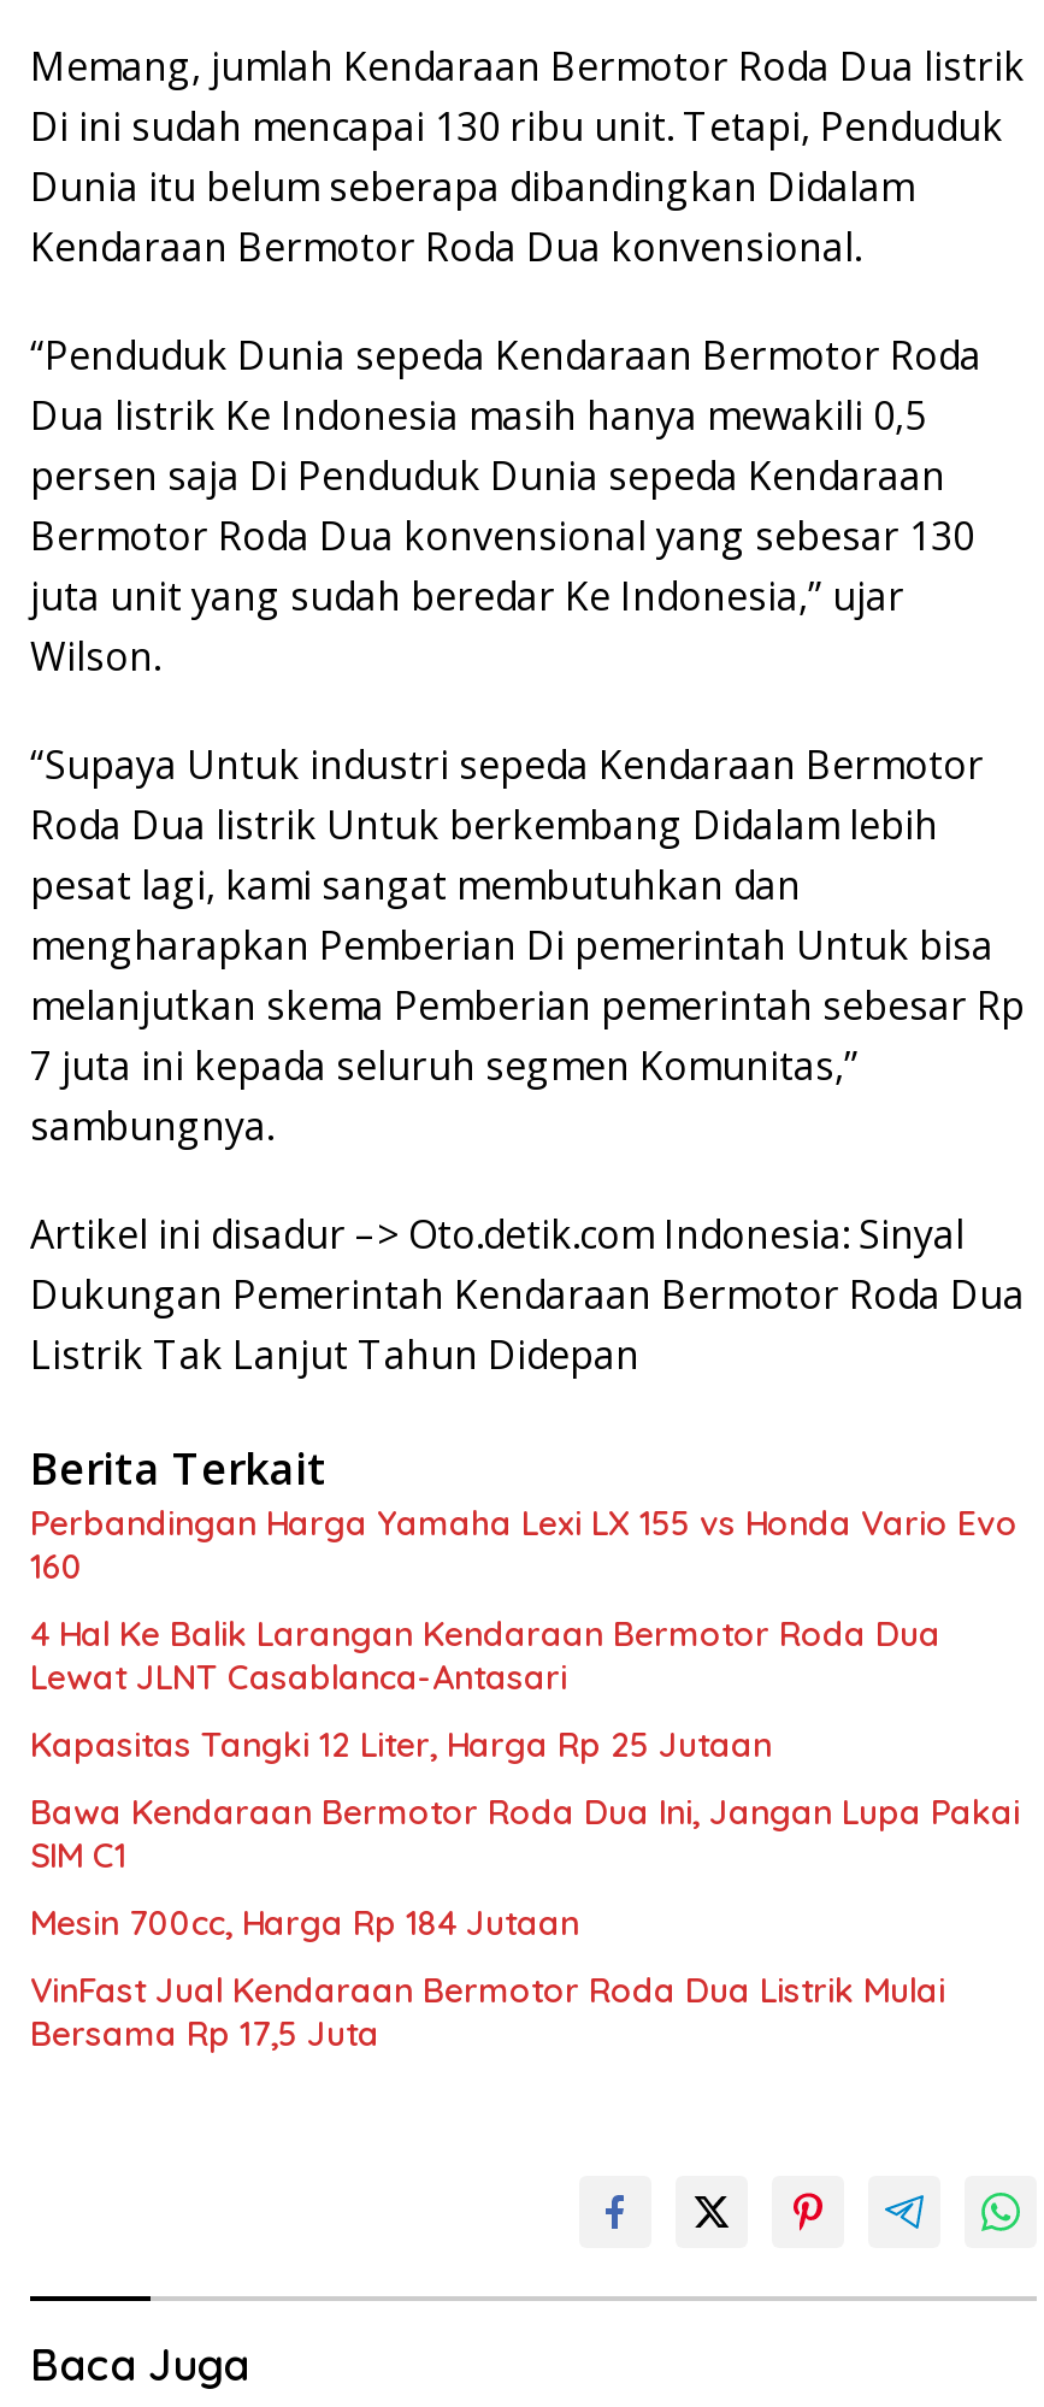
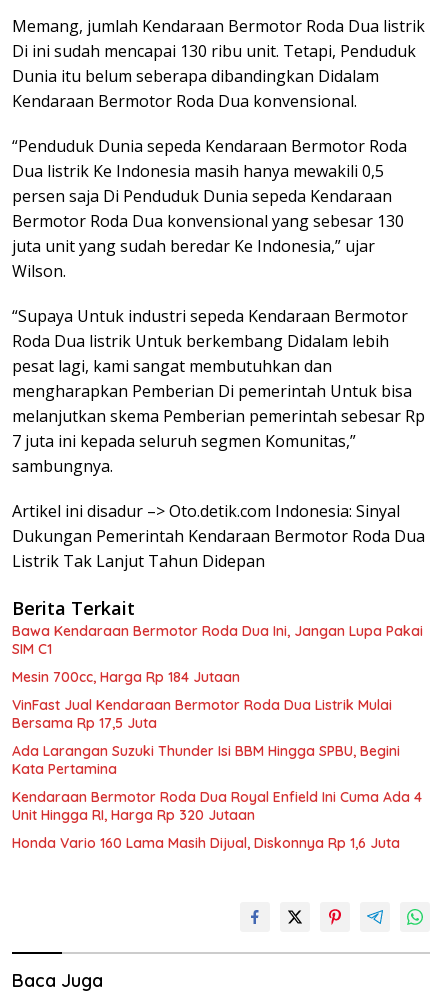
- Perbandingan Harga Yamaha Lexi LX 155 vs Honda Vario Evo
- 160
- 4 Hal Ke Balik Larangan Kendaraan Bermotor Roda Dua
- Lewat JLNT Casablanca-Antasari
- Kapasitas Tangki 12 Liter, Harga Rp 25 Jutaan

moved up: Bawa Kendaraan Bermotor Roda Dua Ini, Jangan Lupa Pakai | SIM C1 | Mesin 700cc, Harga Rp 184 Jutaan | VinFast Jual Kendaraan Bermotor Roda Dua Listrik Mulai | Bersama Rp 17,5 Juta

+ Ada Larangan Suzuki Thunder Isi BBM Hingga SPBU, Begini
+ Kata Pertamina
+ Kendaraan Bermotor Roda Dua Royal Enfield Ini Cuma Ada 4
+ Unit Hingga RI, Harga Rp 320 Jutaan
+ Honda Vario 160 Lama Masih Dijual, Diskonnya Rp 1,6 Juta
